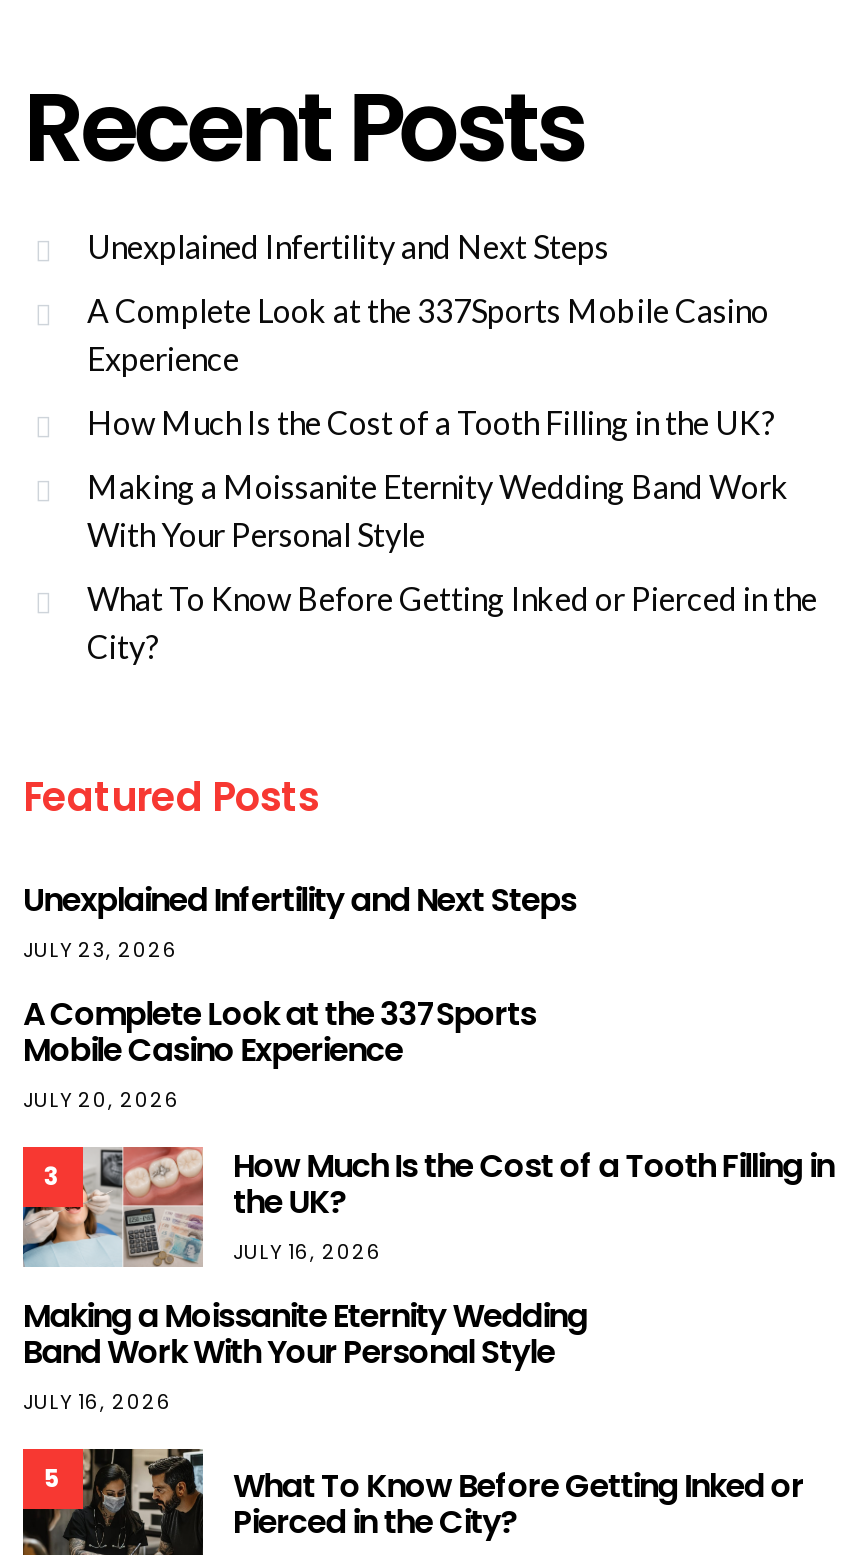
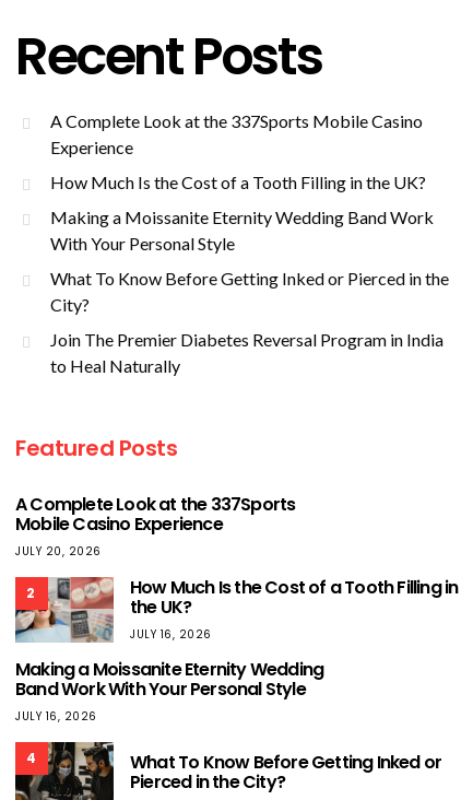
- Unexplained Infertility and Next Steps

+ Join The Premier Diabetes Reversal Program in India
+ to Heal Naturally

moved down: Featured Posts

- Unexplained Infertility and Next Steps
- JULY 23, 2026

- 3
+ 2

- 5
+ 4
